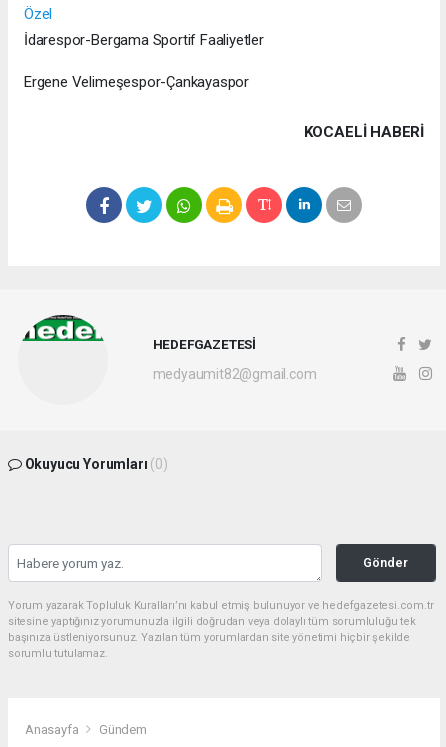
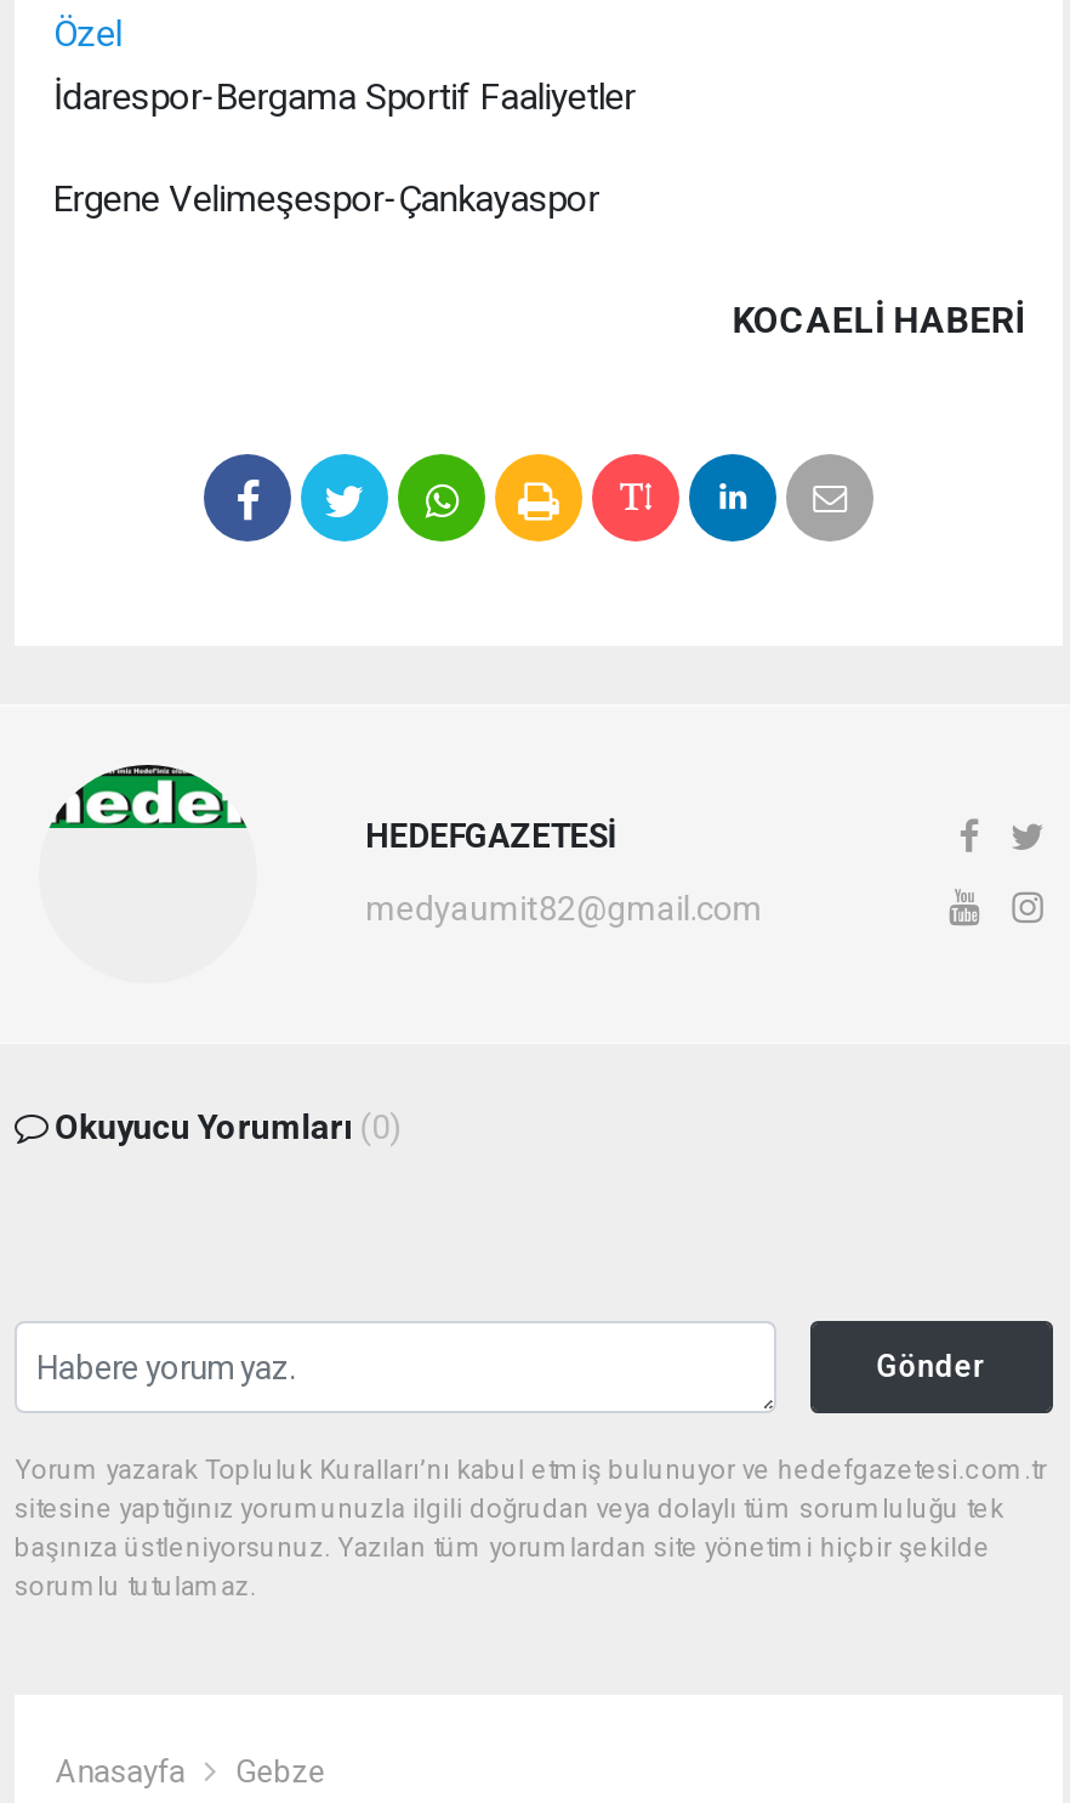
- Gündem
+ Gebze
